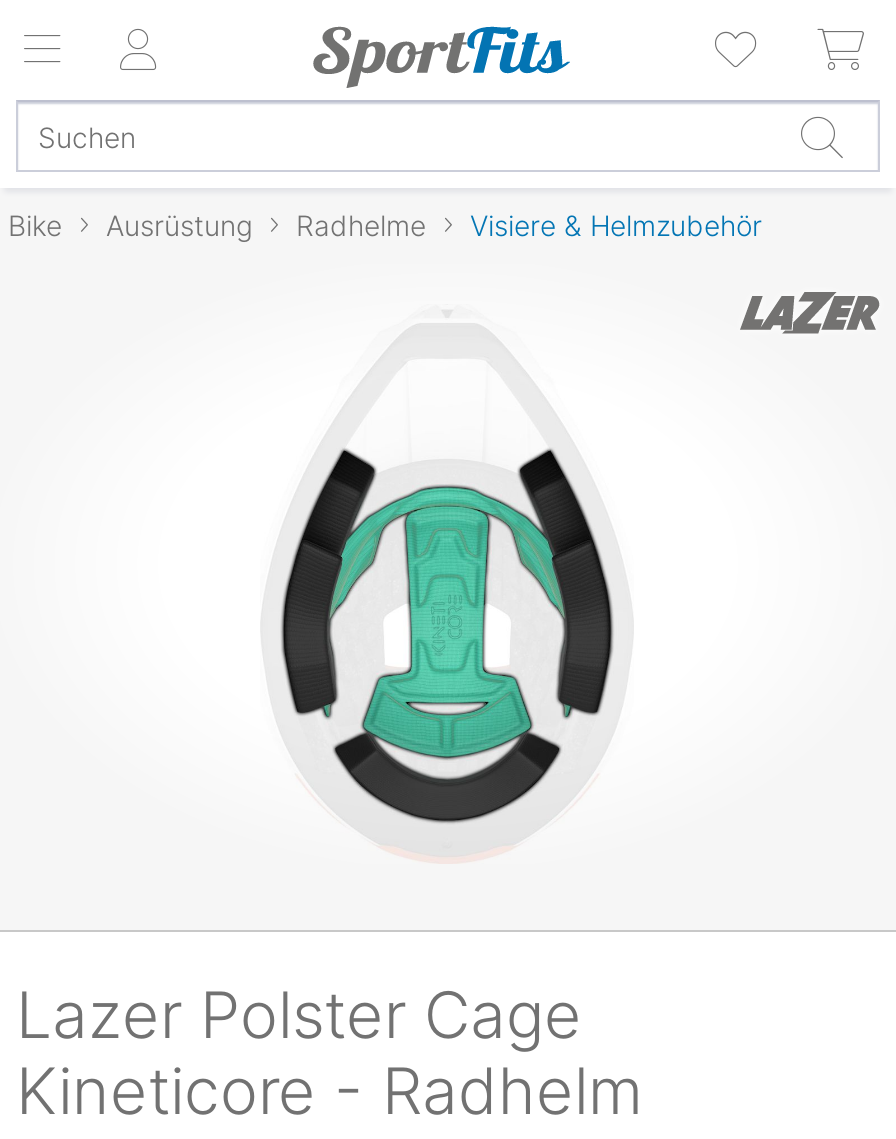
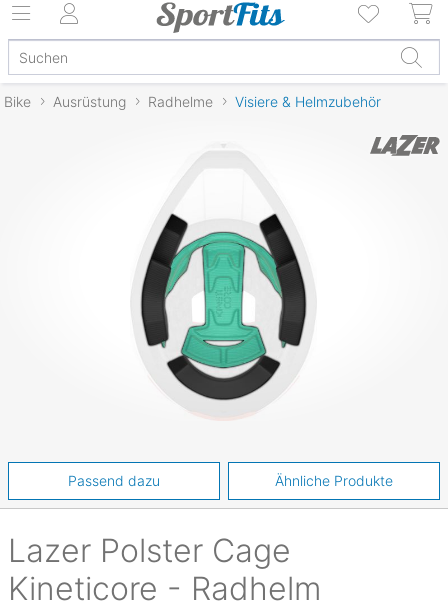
+ Passend dazu
+ Ähnliche Produkte
